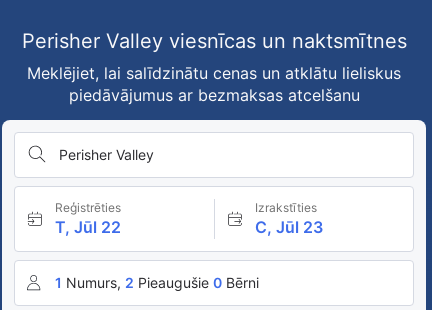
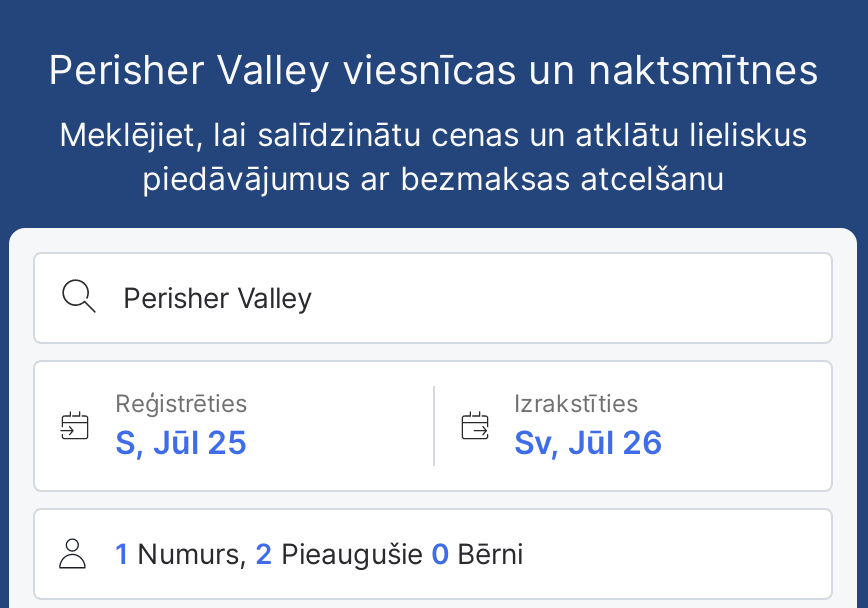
- T, Jūl 22
+ S, Jūl 25

- C, Jūl 23
+ Sv, Jūl 26
